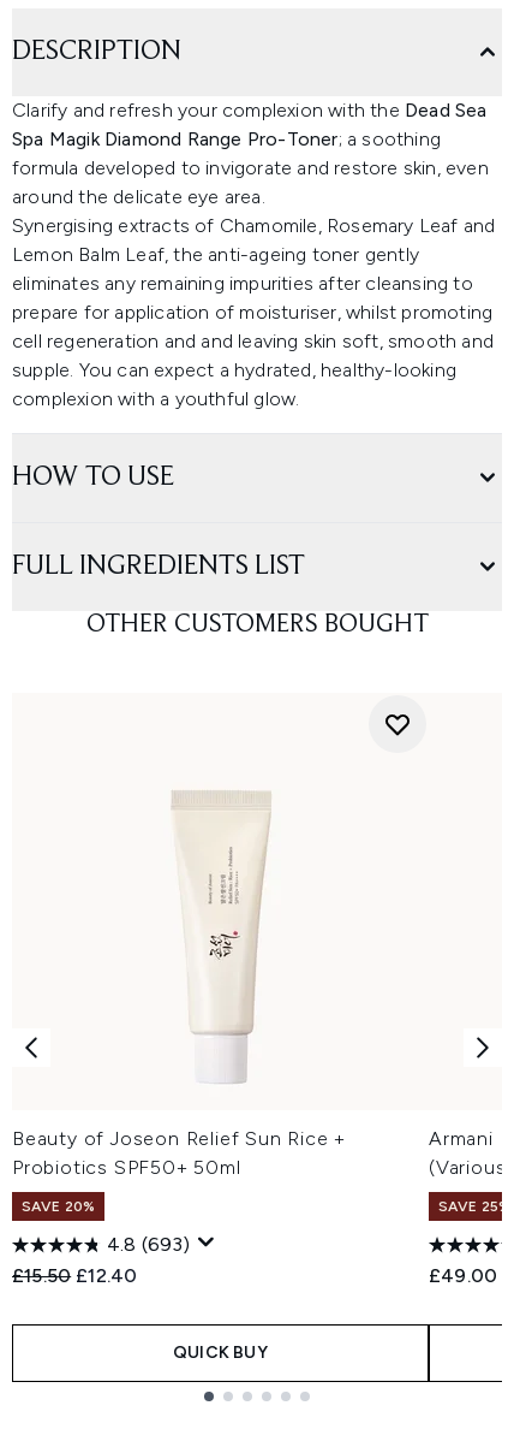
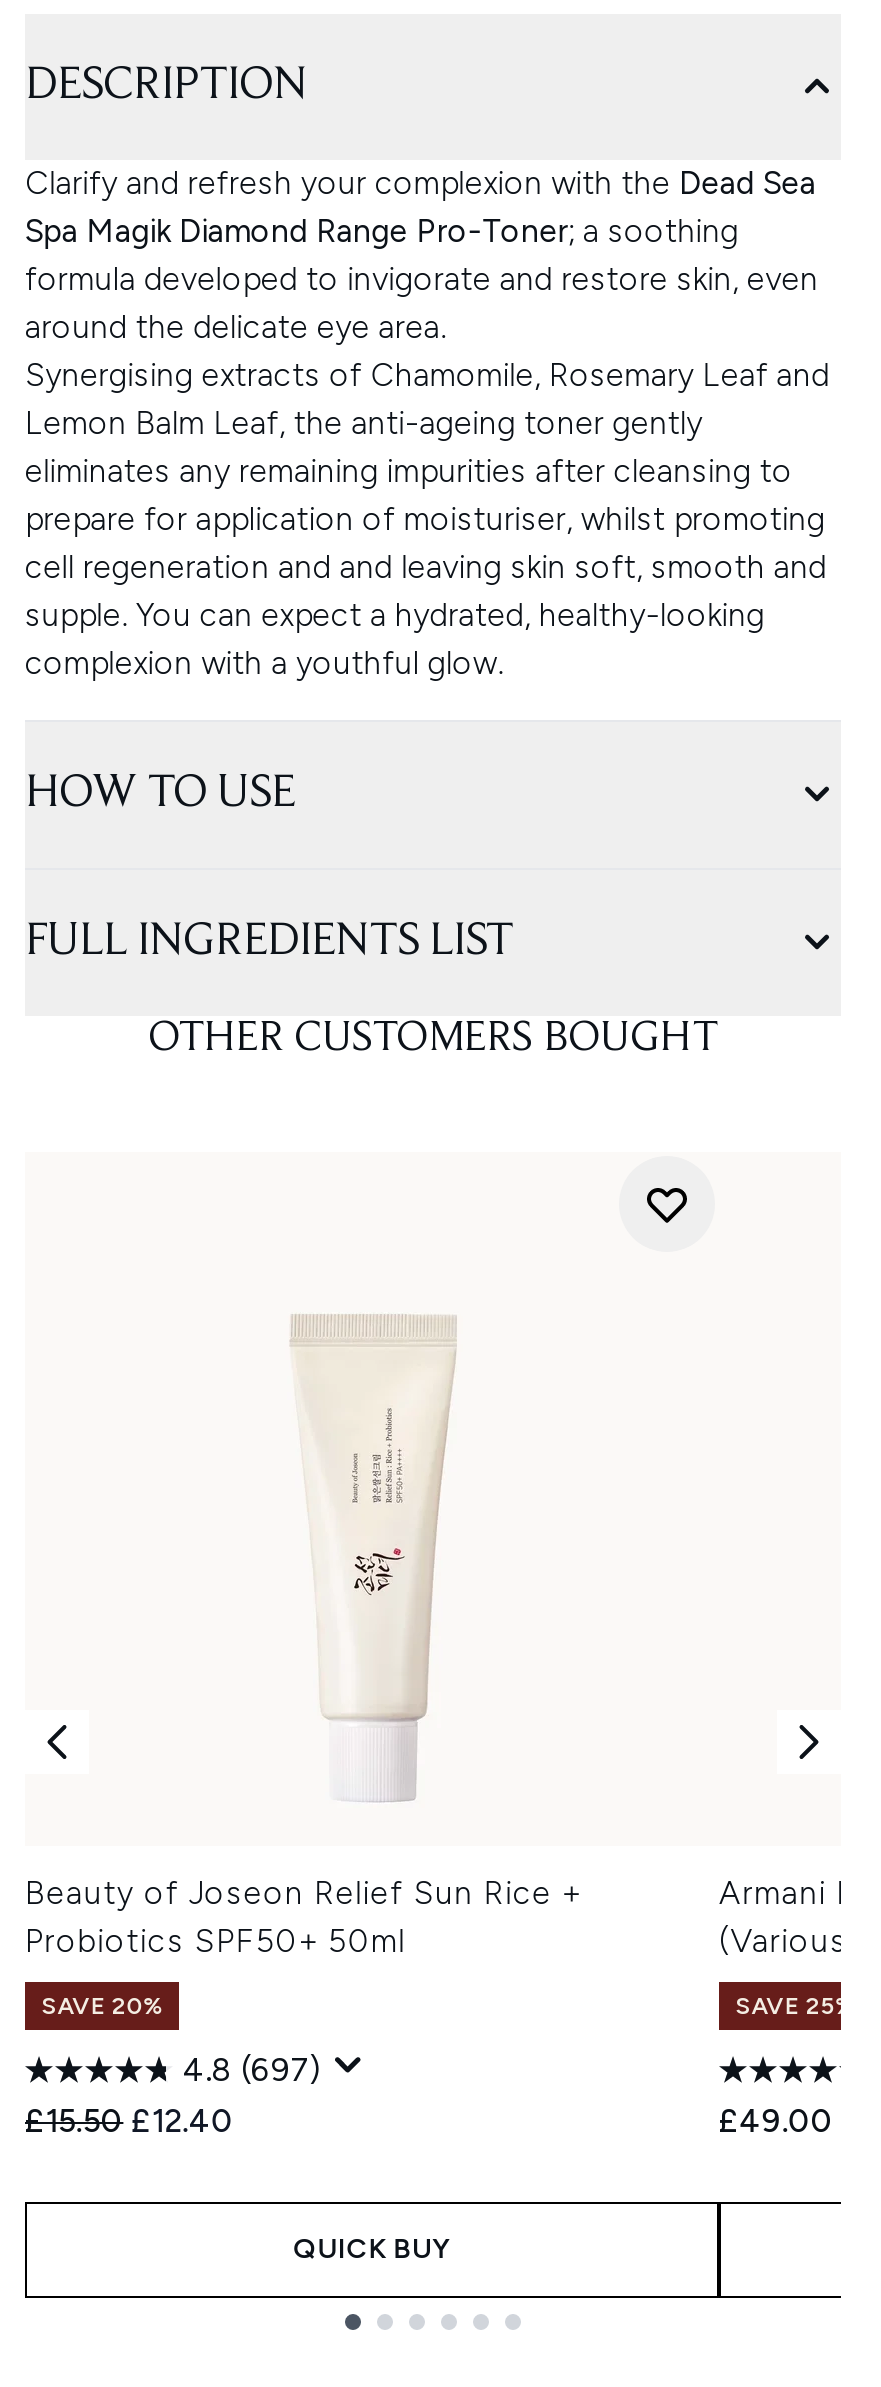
- 4.8 (693)
+ 4.8 (697)
